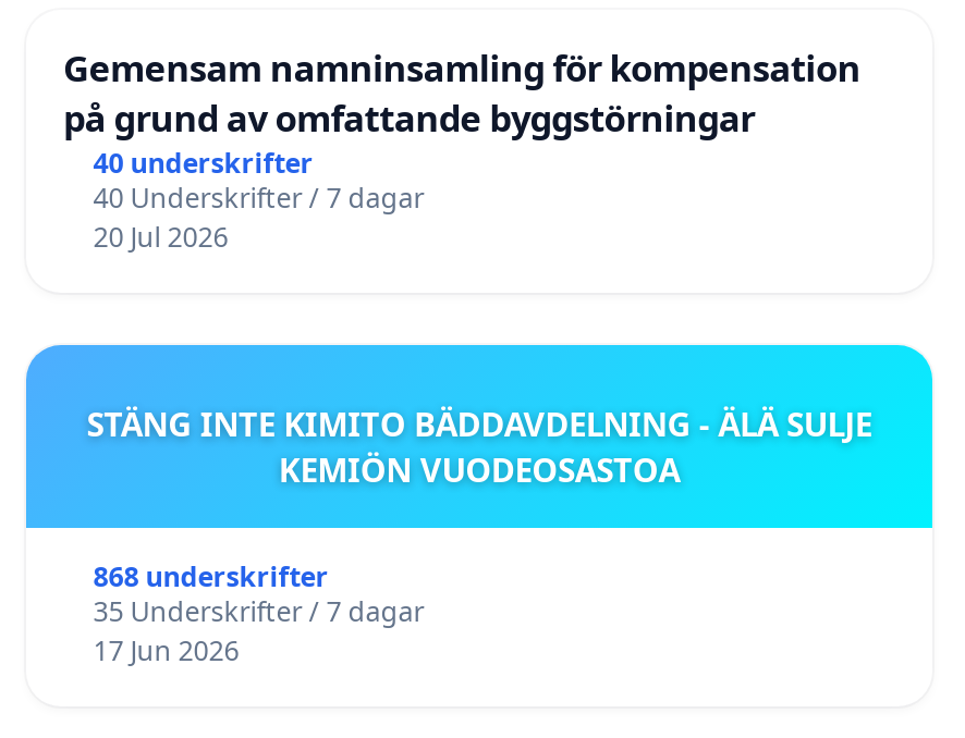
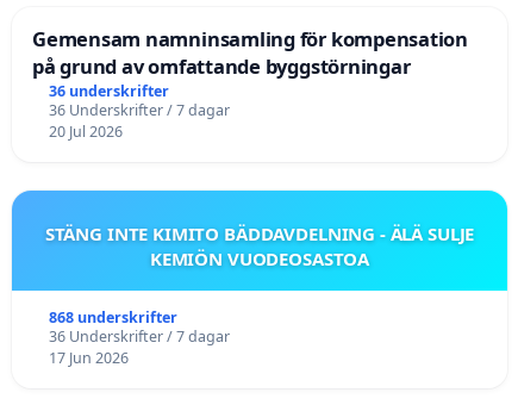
- 40 underskrifter
+ 36 underskrifter

- 40 Underskrifter / 7 dagar
+ 36 Underskrifter / 7 dagar

- 35 Underskrifter / 7 dagar
+ 36 Underskrifter / 7 dagar
